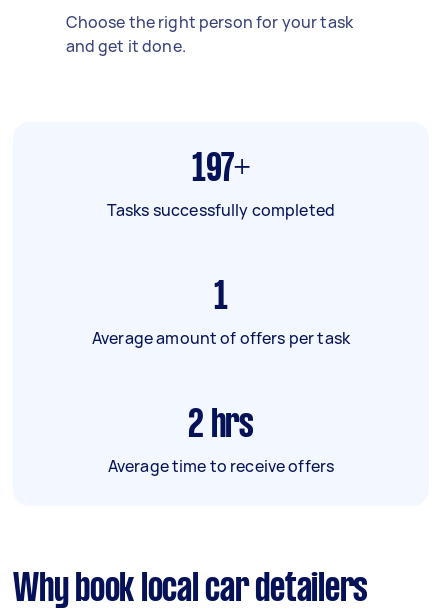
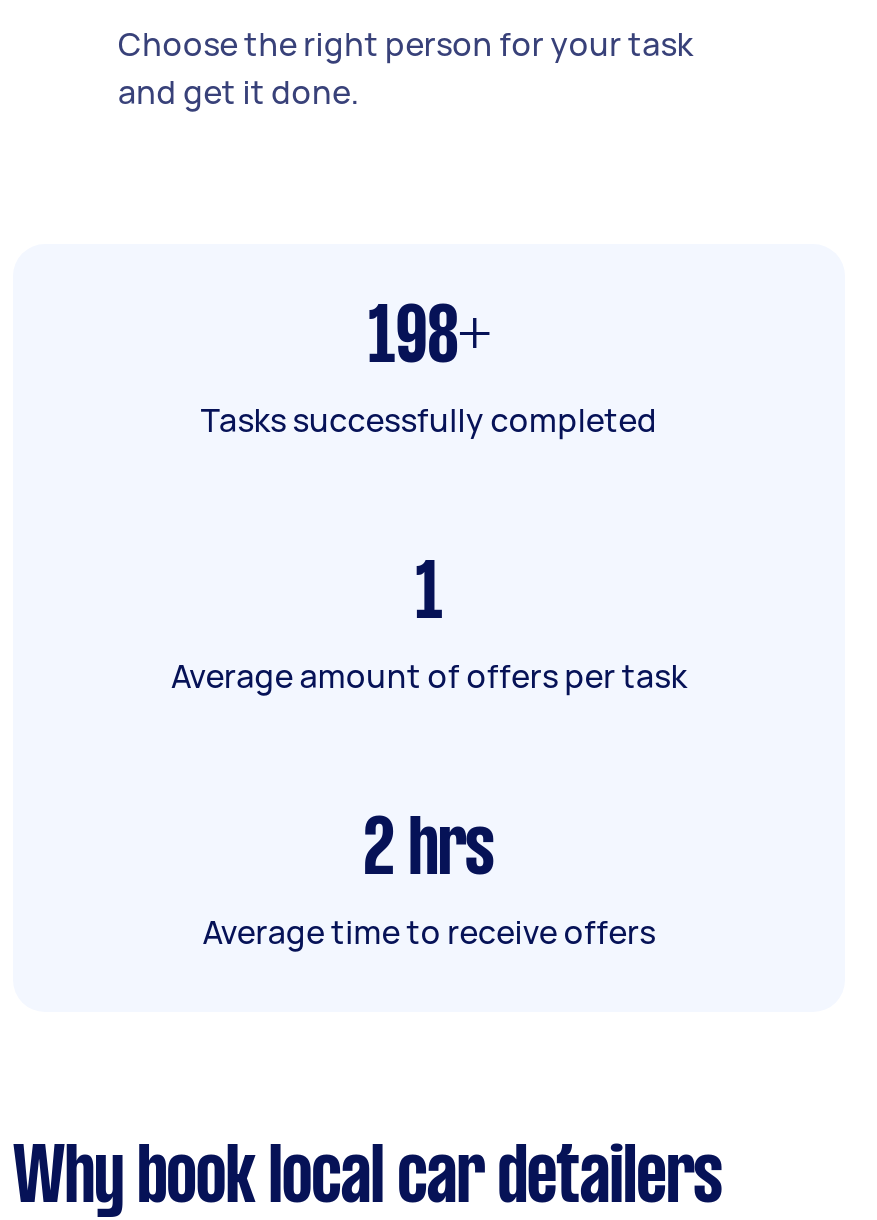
- 197+
+ 198+
